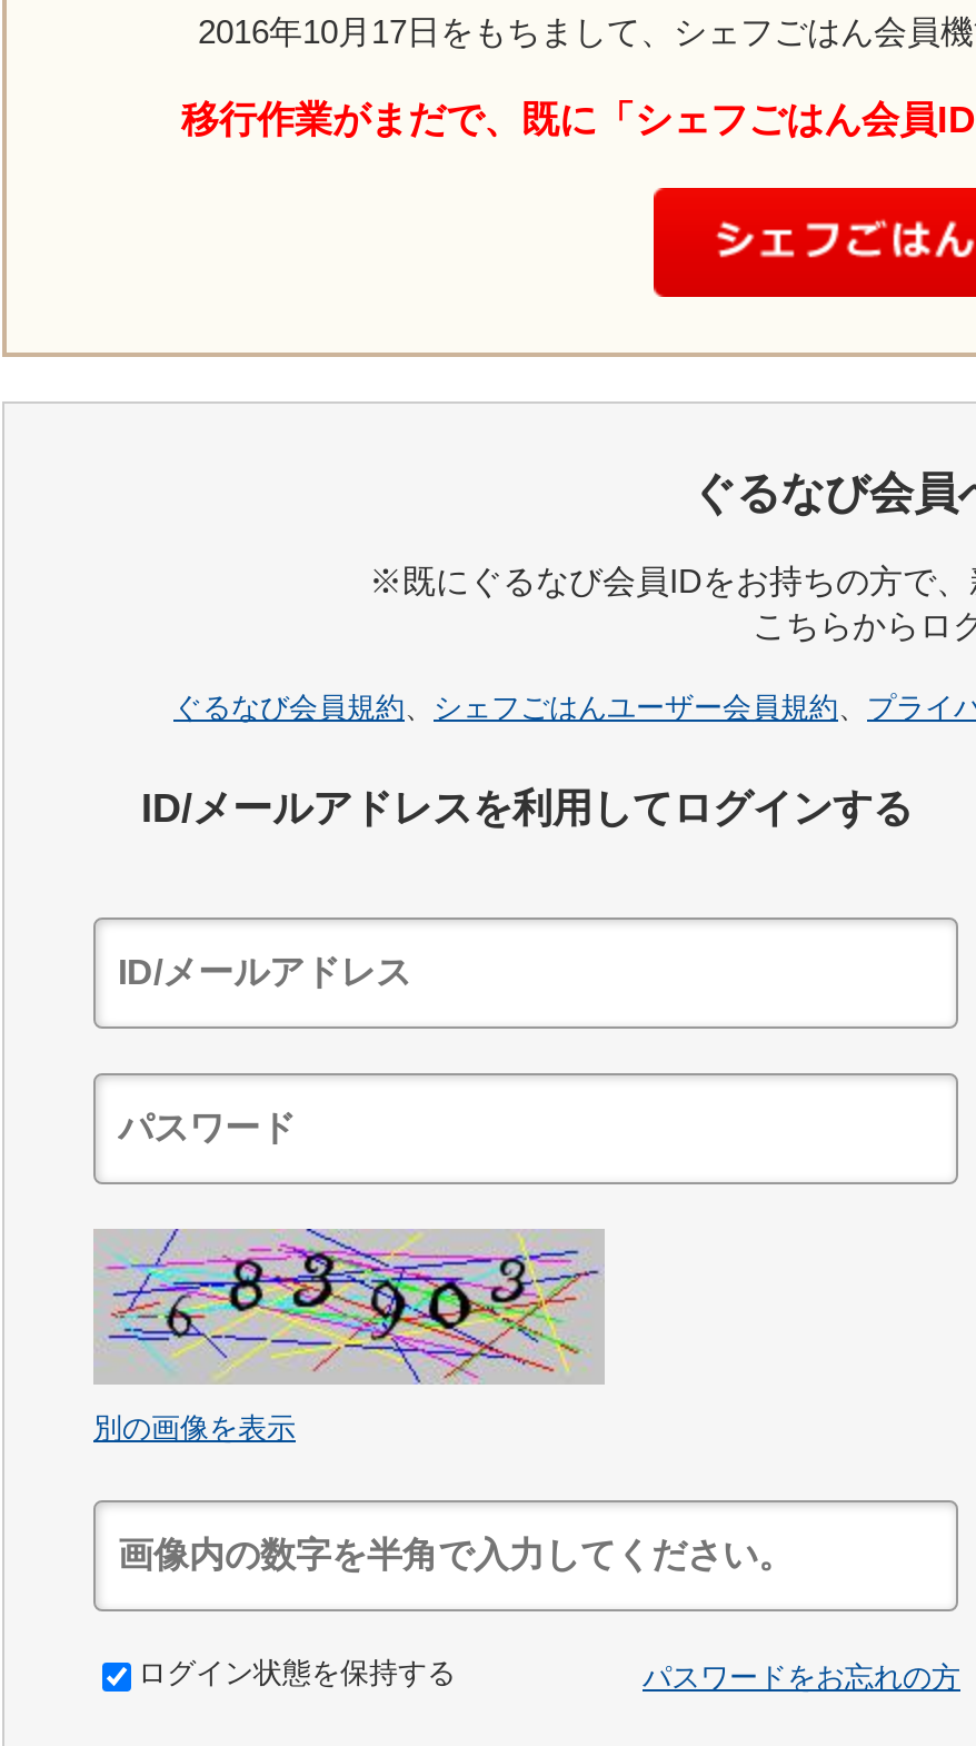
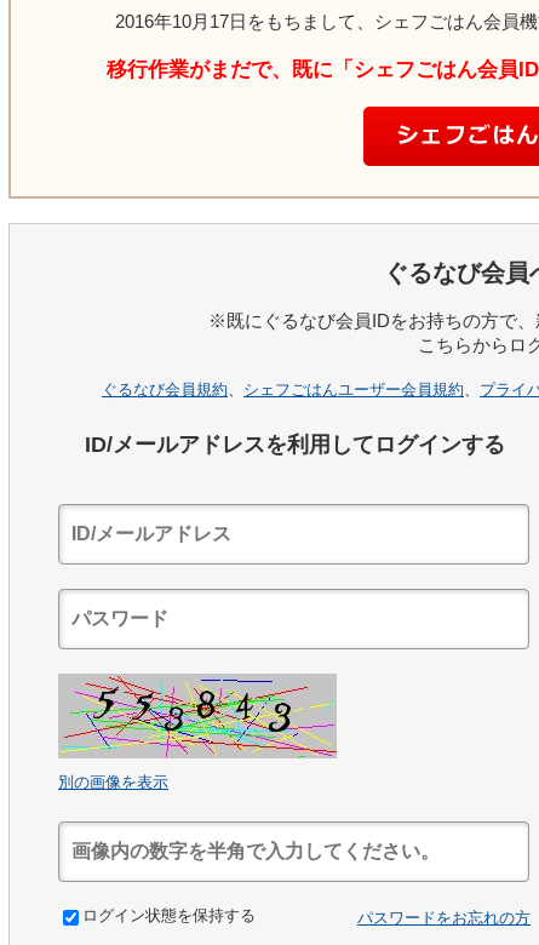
- [image]
+ [image]
